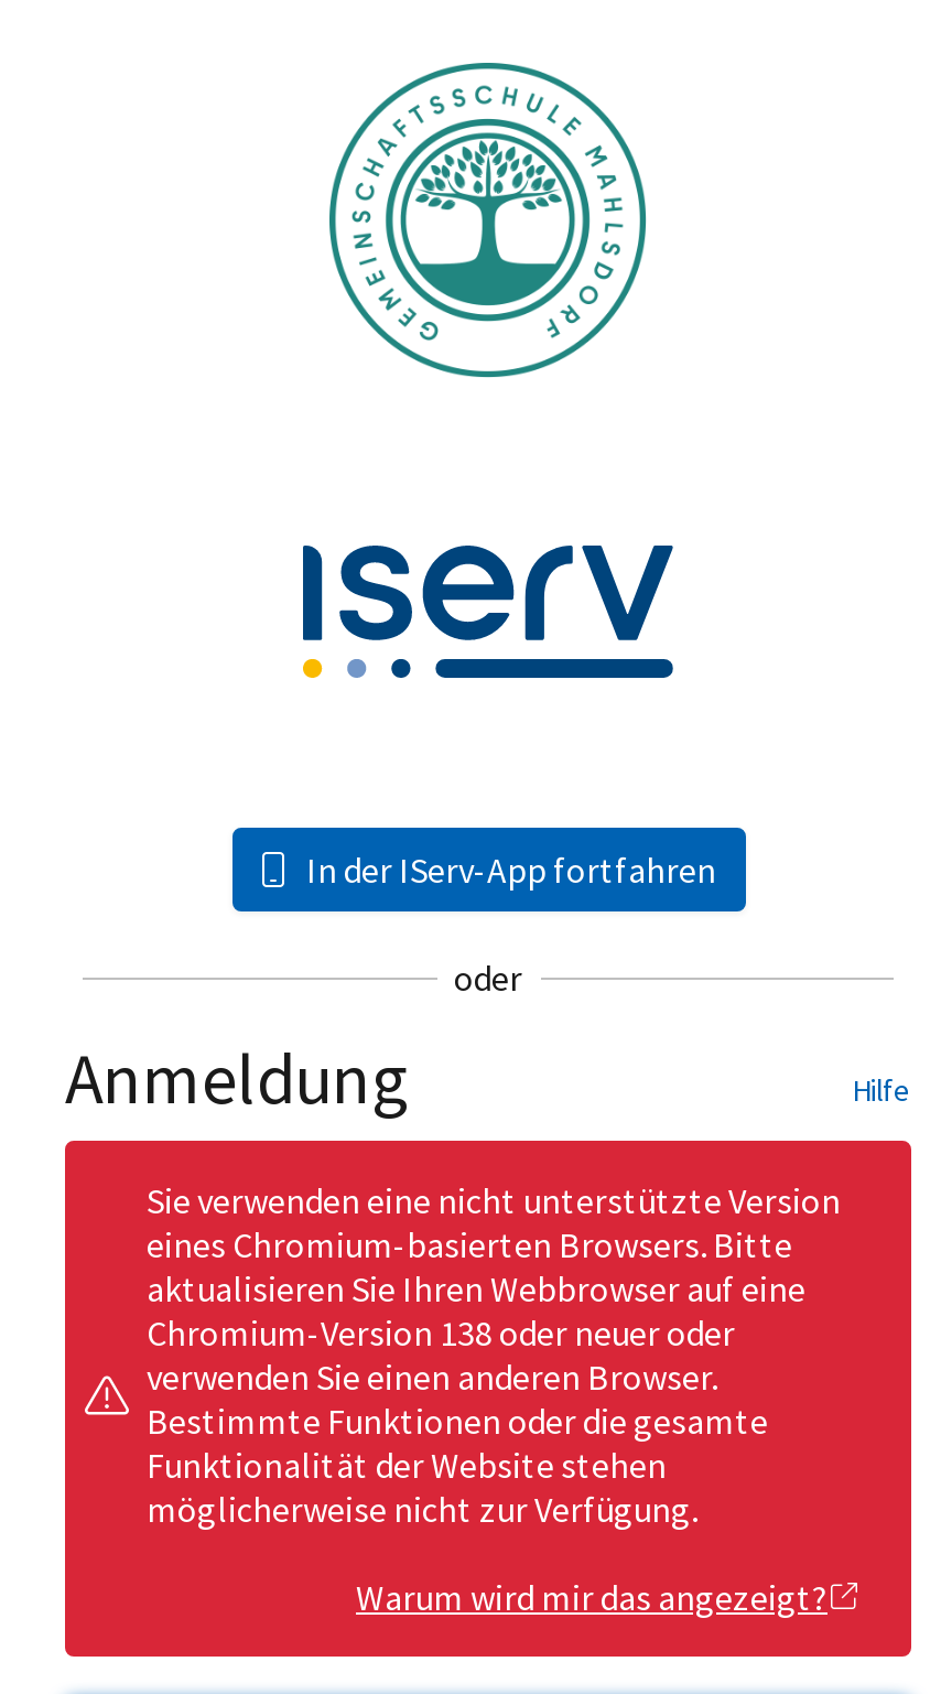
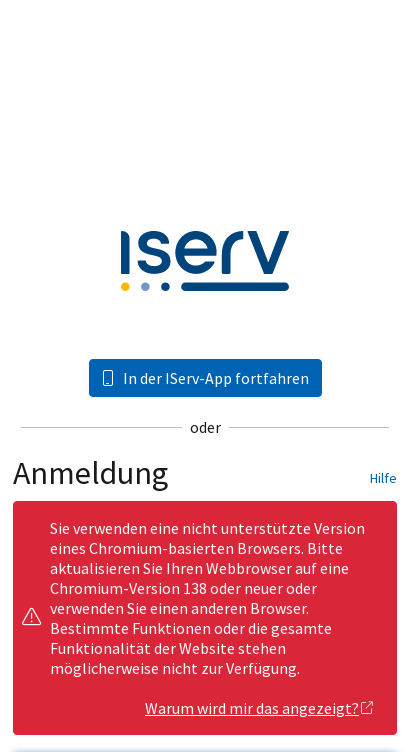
- [image]
